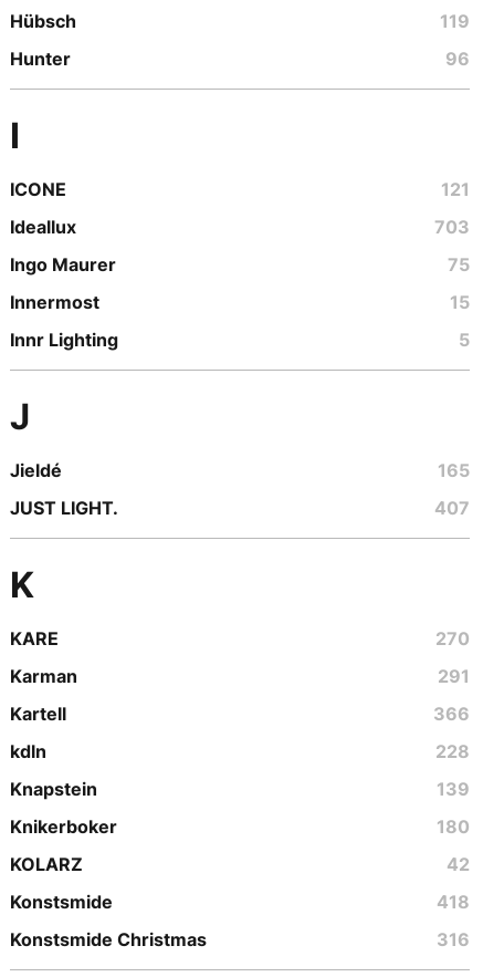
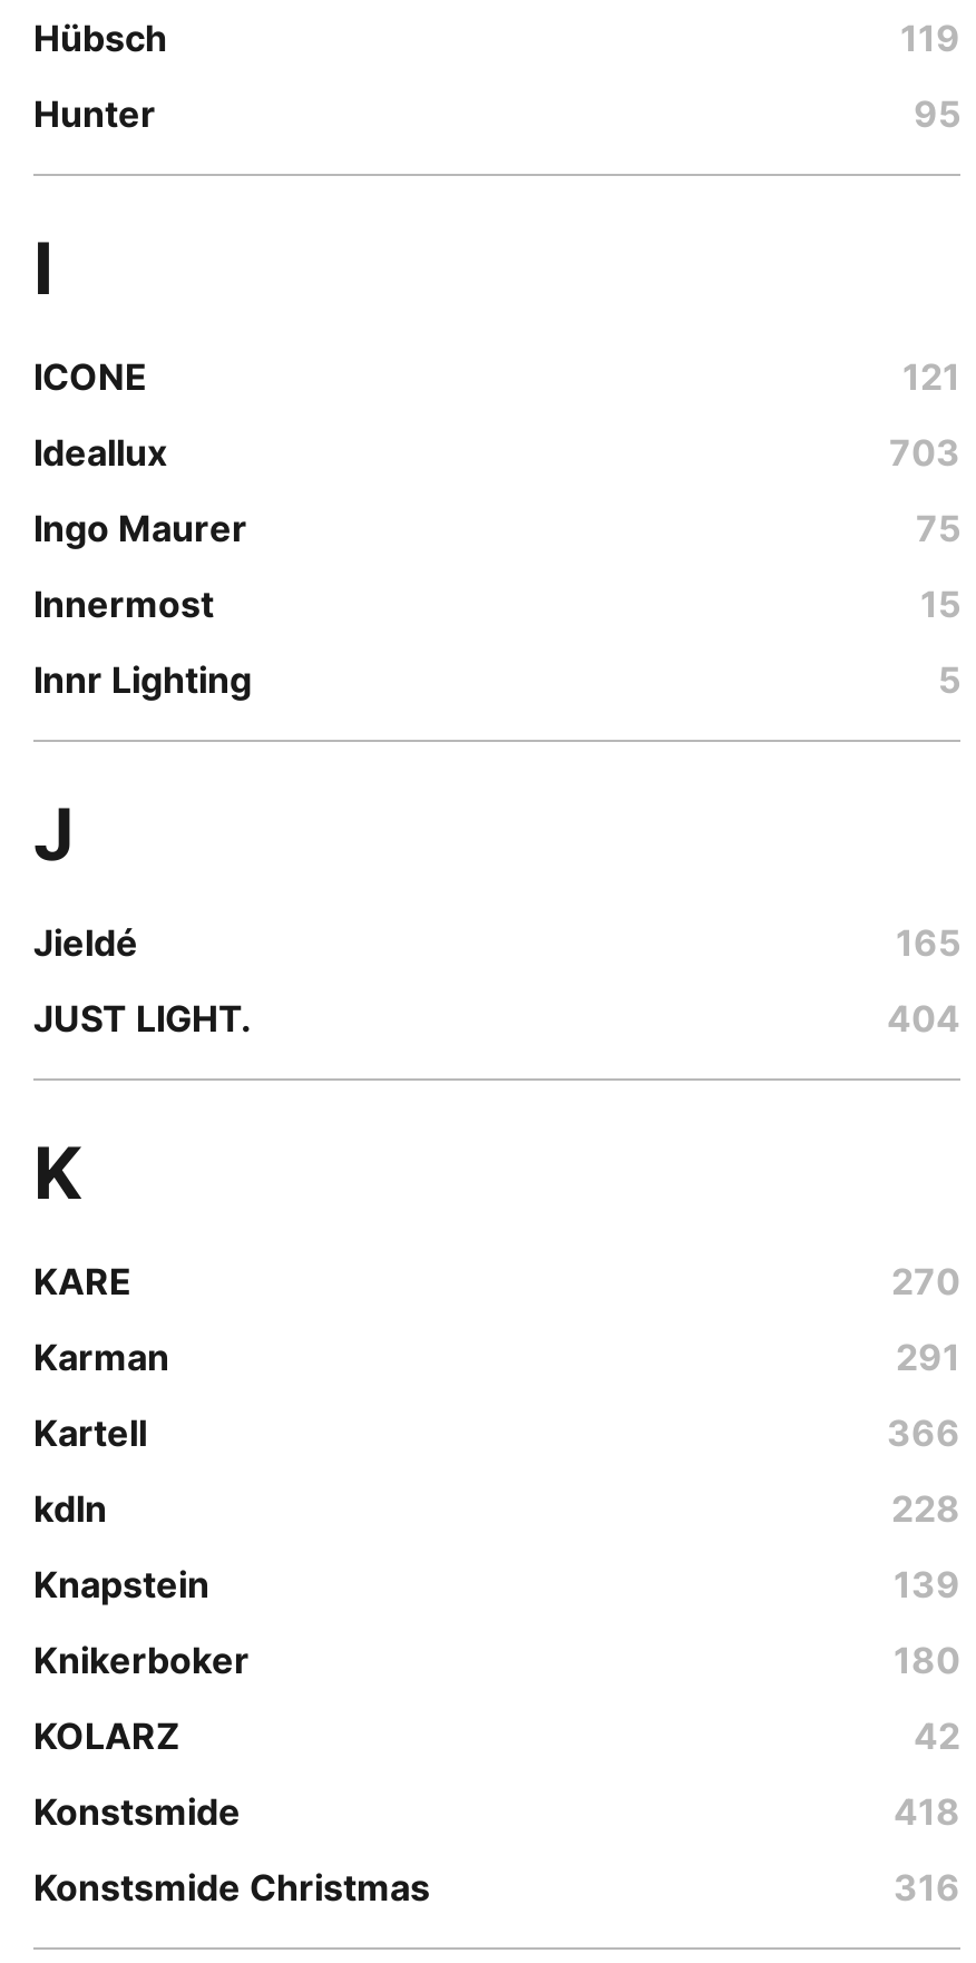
- 96
+ 95

- 407
+ 404
